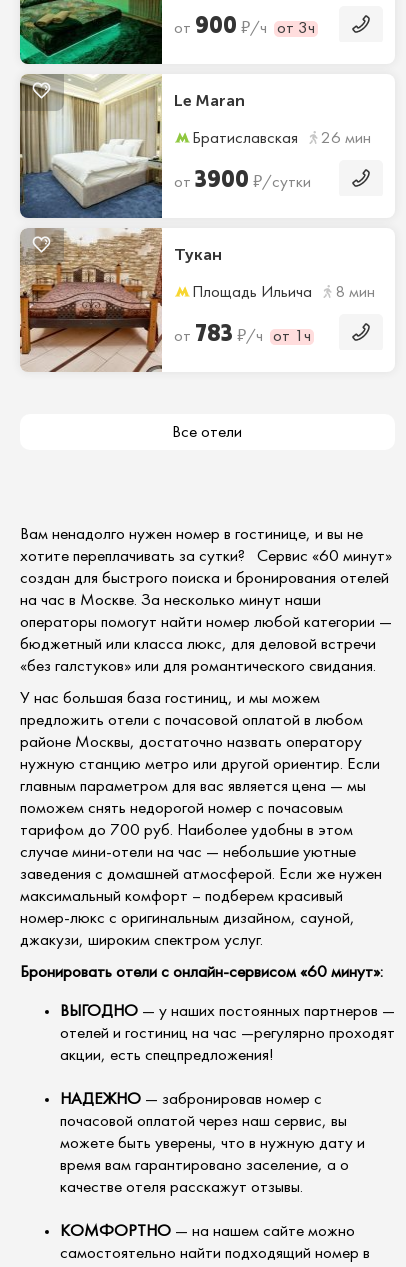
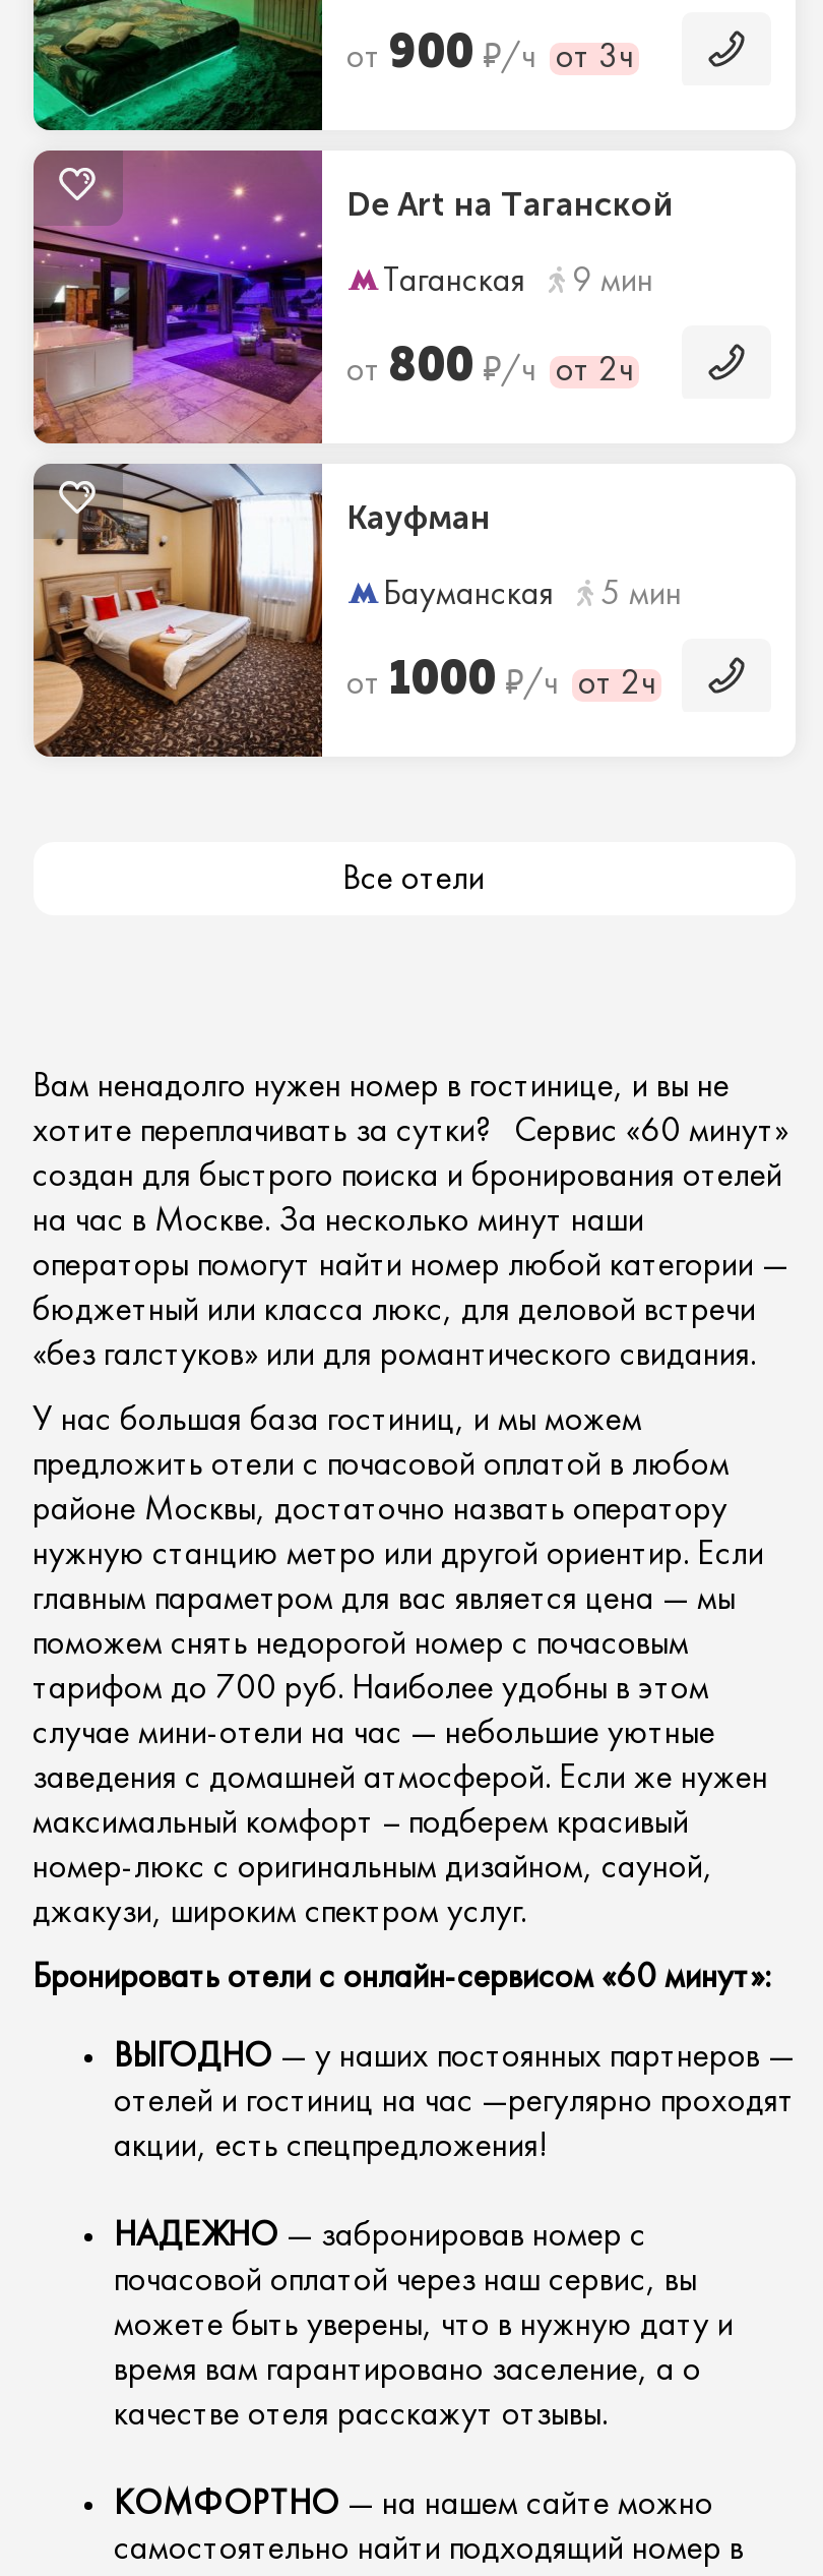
- [image]
- Le Maran
+ [image]
+ De Art на Таганской

- Братиславская
- 26 мин
+ Таганская
+ 9 мин

- от 3900 ₽/сутки
+ от 800 ₽/ч от 2ч

- [image]
- Тукан
+ [image]
+ Кауфман

- Площадь Ильича
- 8 мин
+ Бауманская
+ 5 мин

- от 783 ₽/ч от 1ч
+ от 1000 ₽/ч от 2ч
